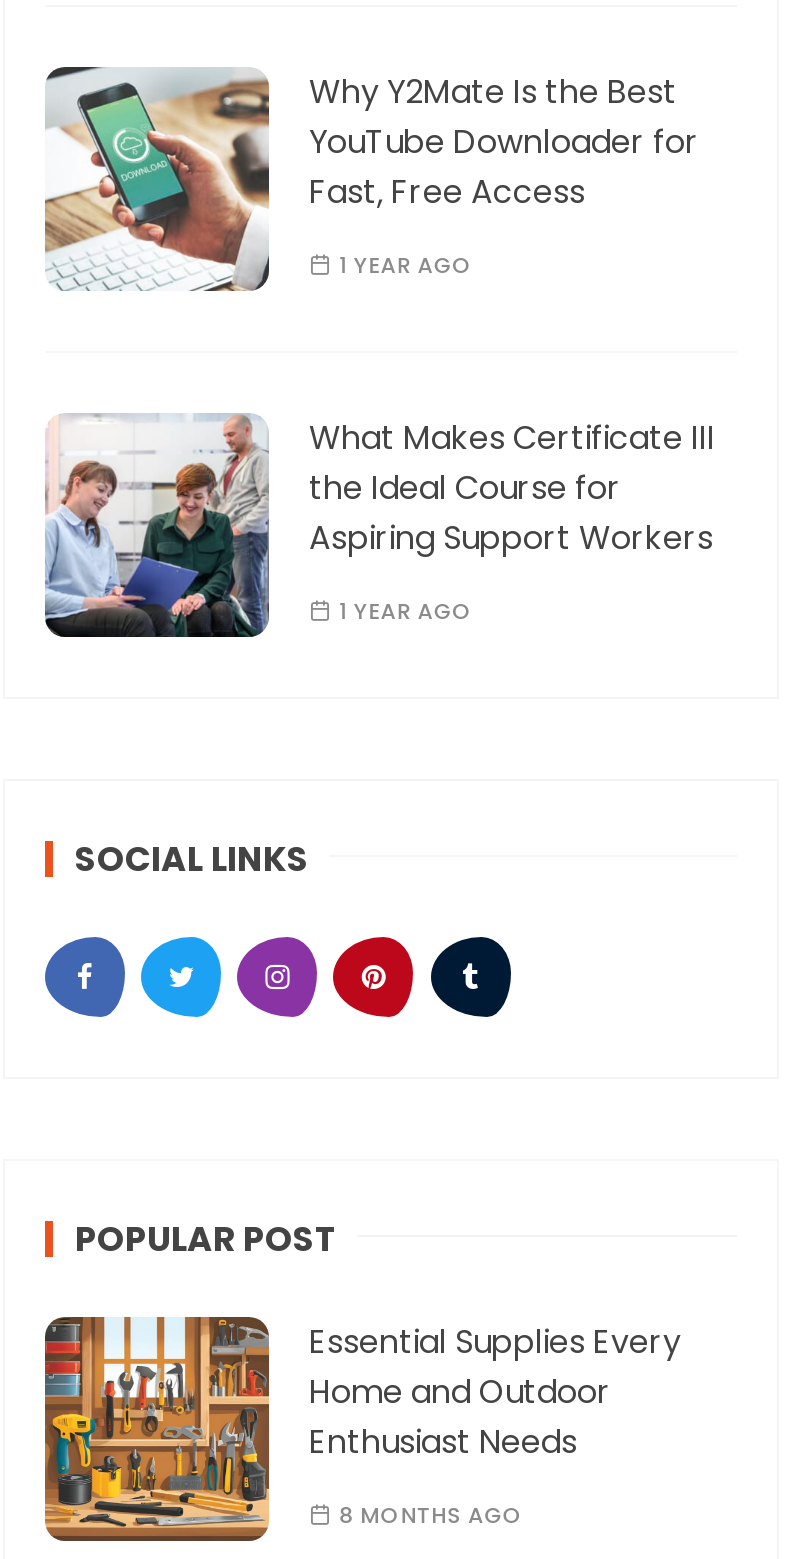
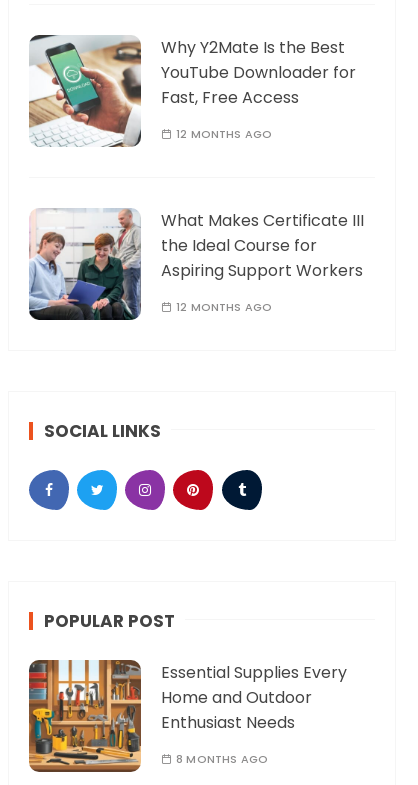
- 1 YEAR AGO
+ 12 MONTHS AGO

- 1 YEAR AGO
+ 12 MONTHS AGO
